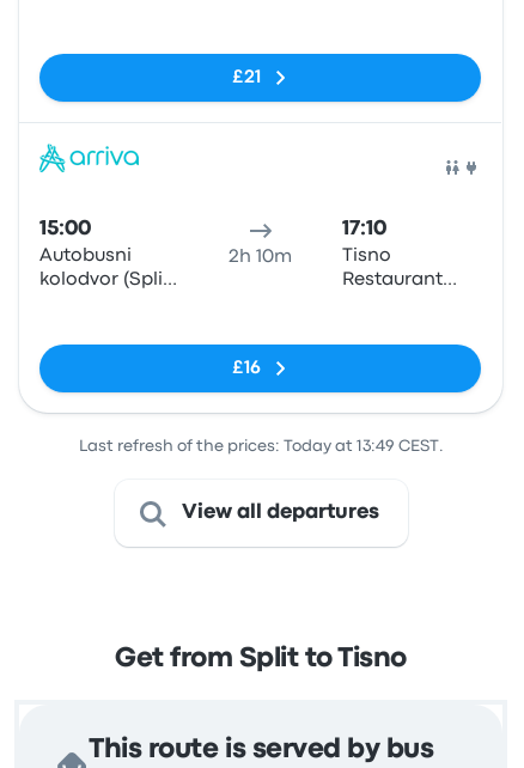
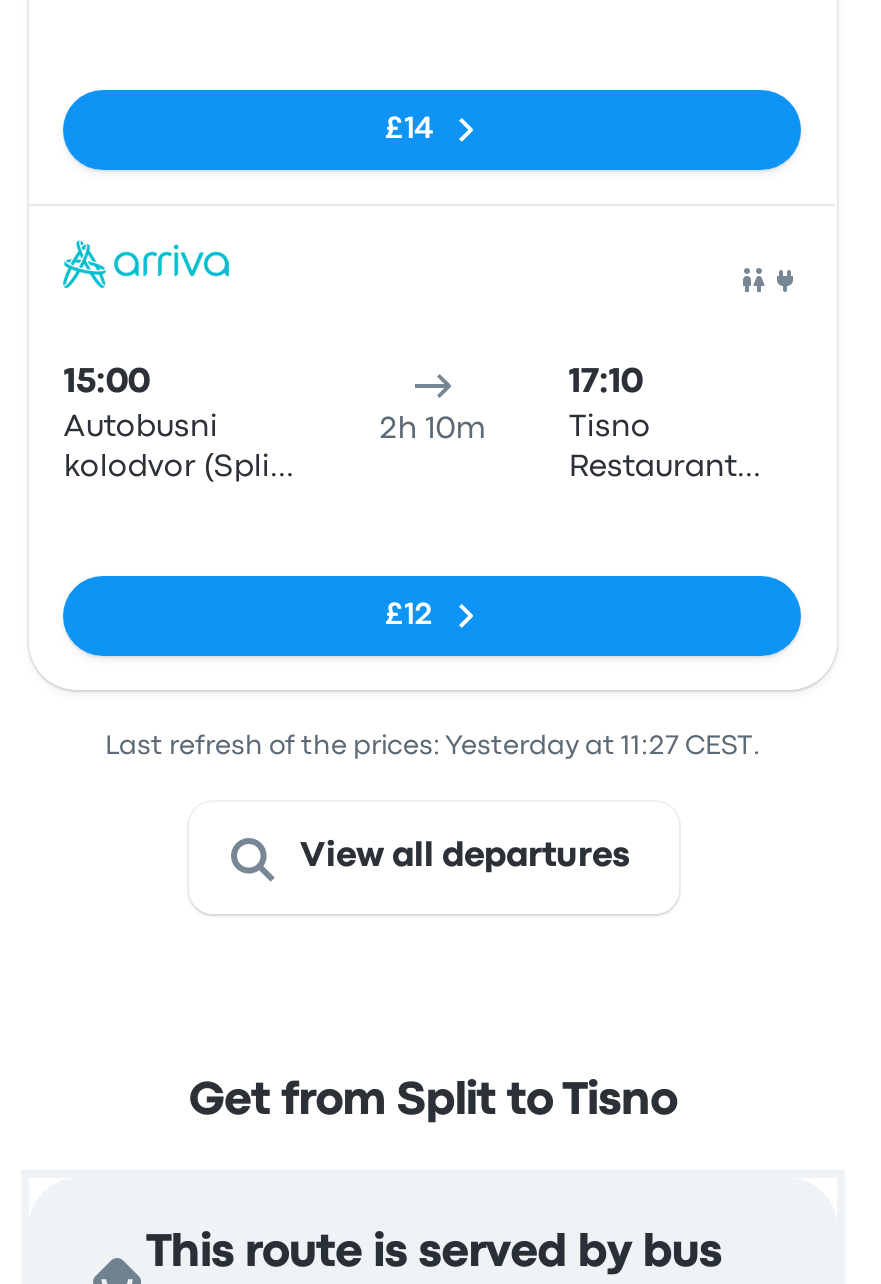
- £21
+ £14

- £16
+ £12

- Last refresh of the prices: Today at 13:49 CEST.
+ Last refresh of the prices: Yesterday at 11:27 CEST.
